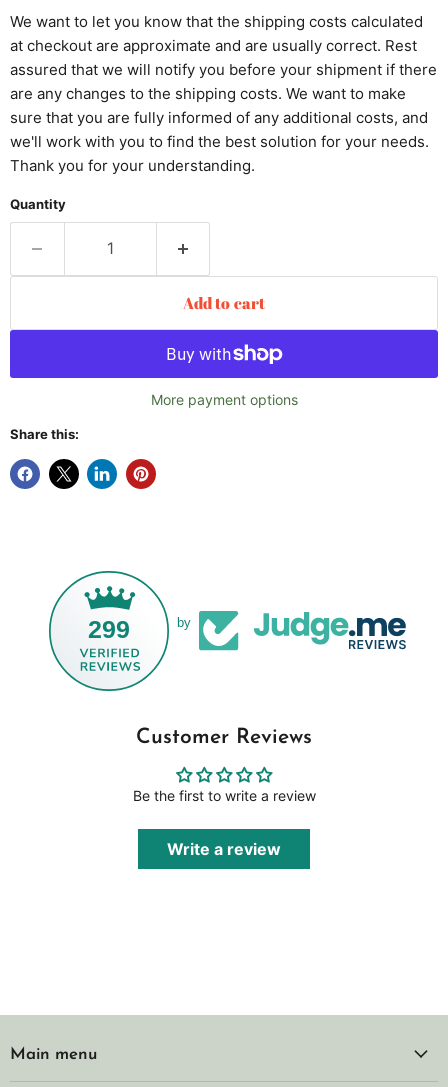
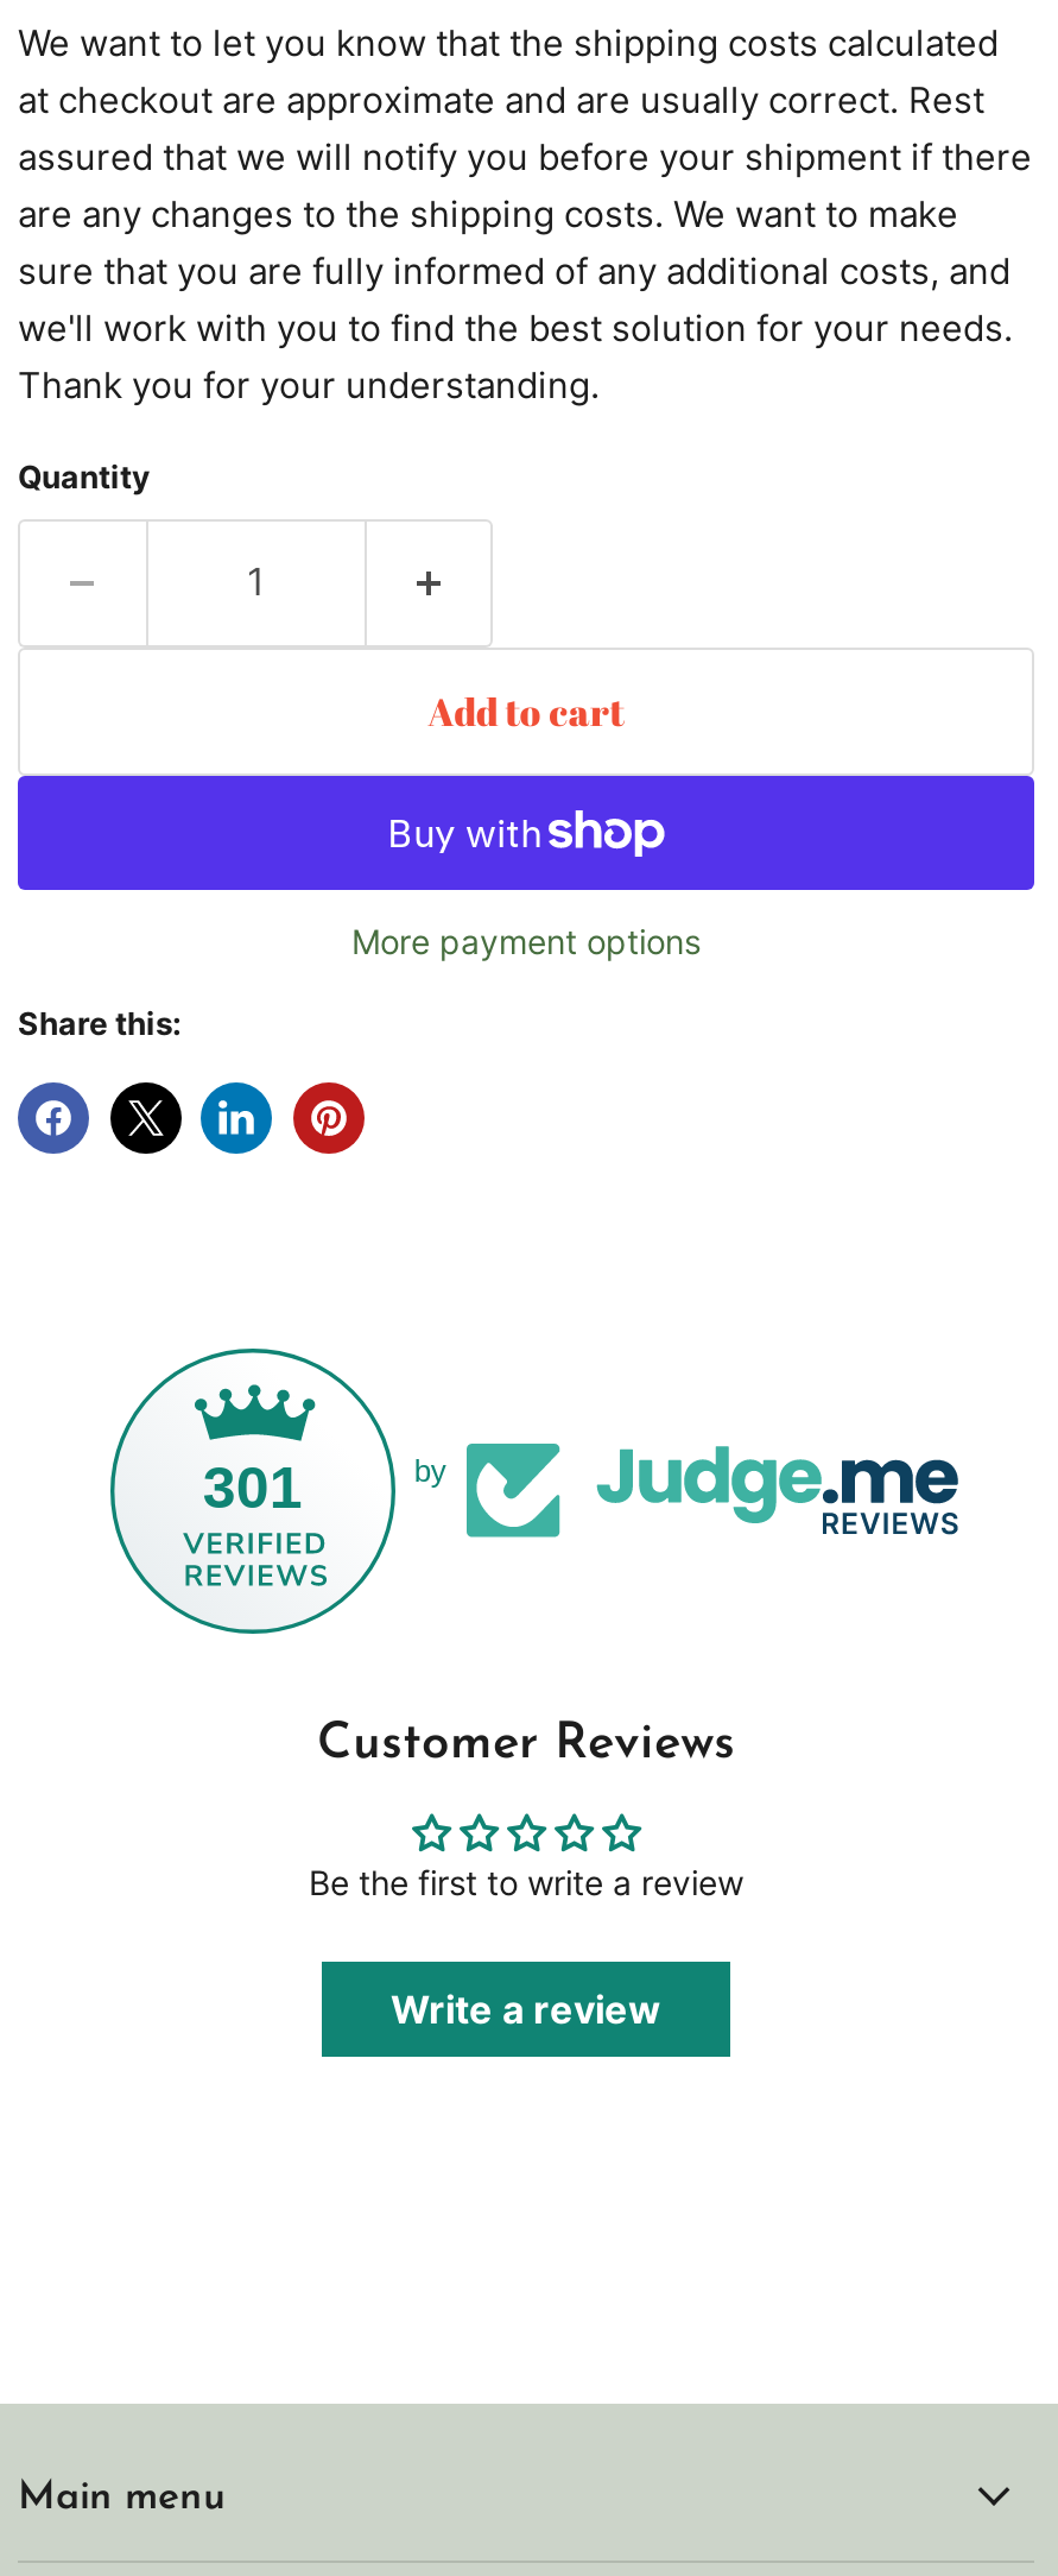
- 299
+ 301
